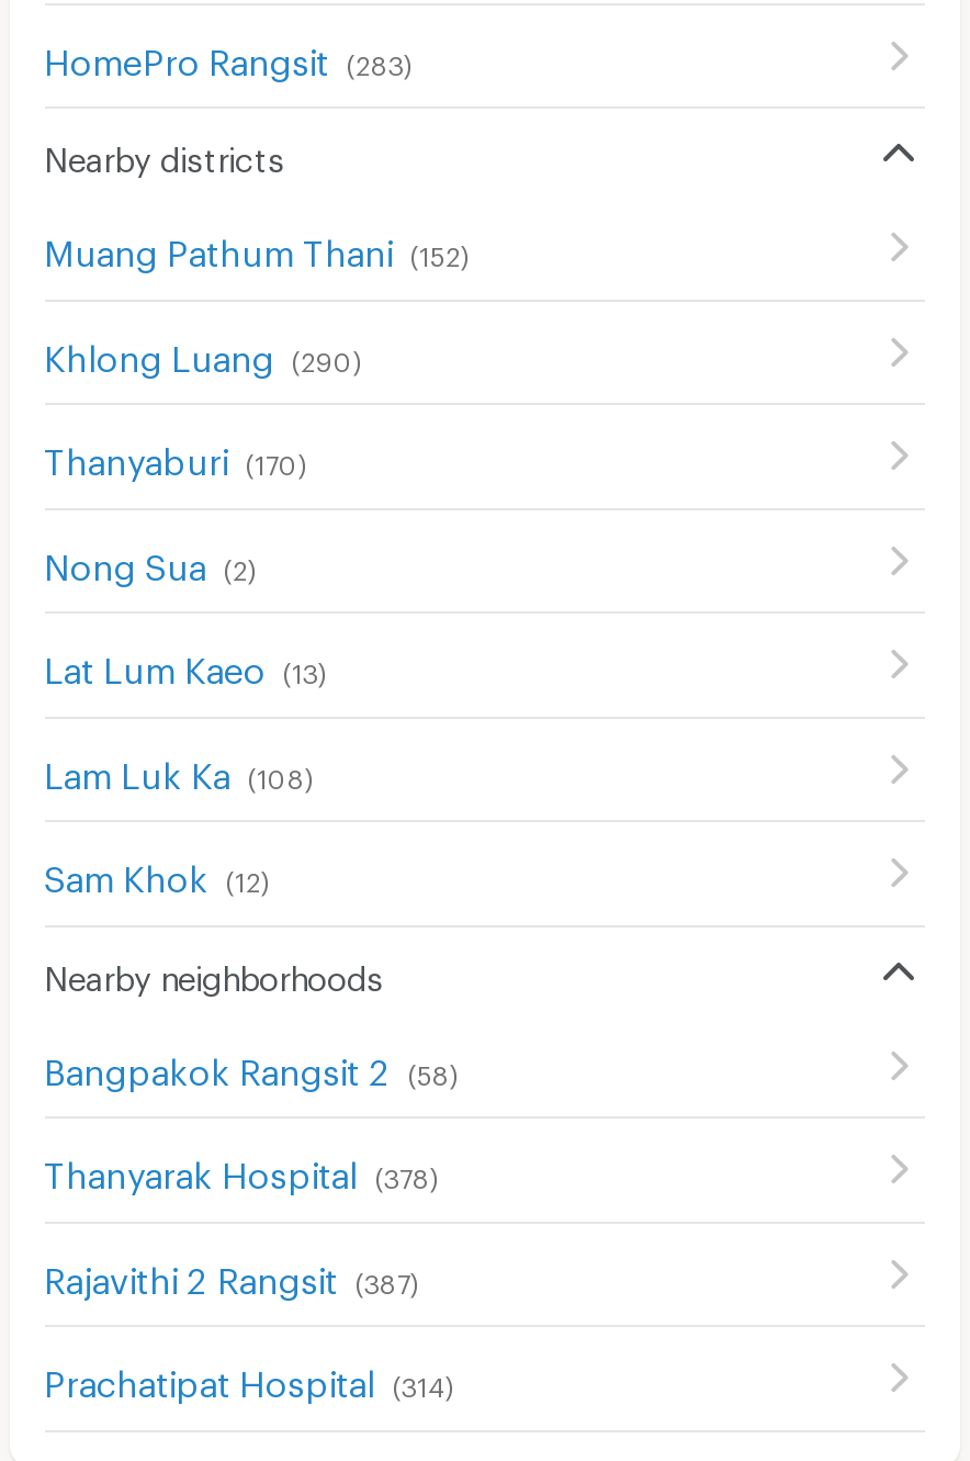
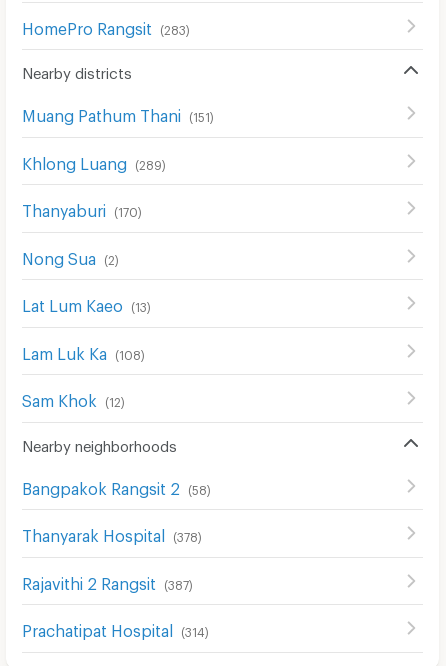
- Muang Pathum Thani (152)
+ Muang Pathum Thani (151)

- (290)
+ (289)
